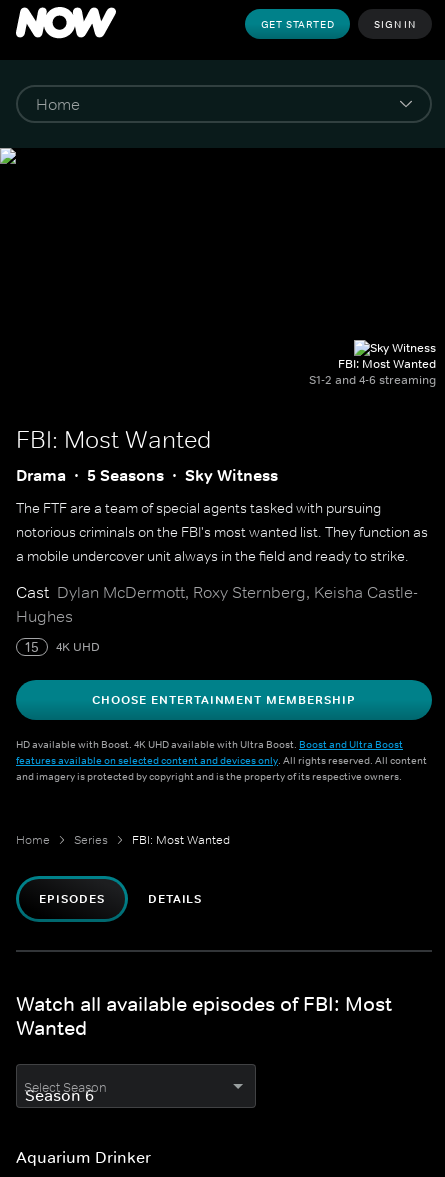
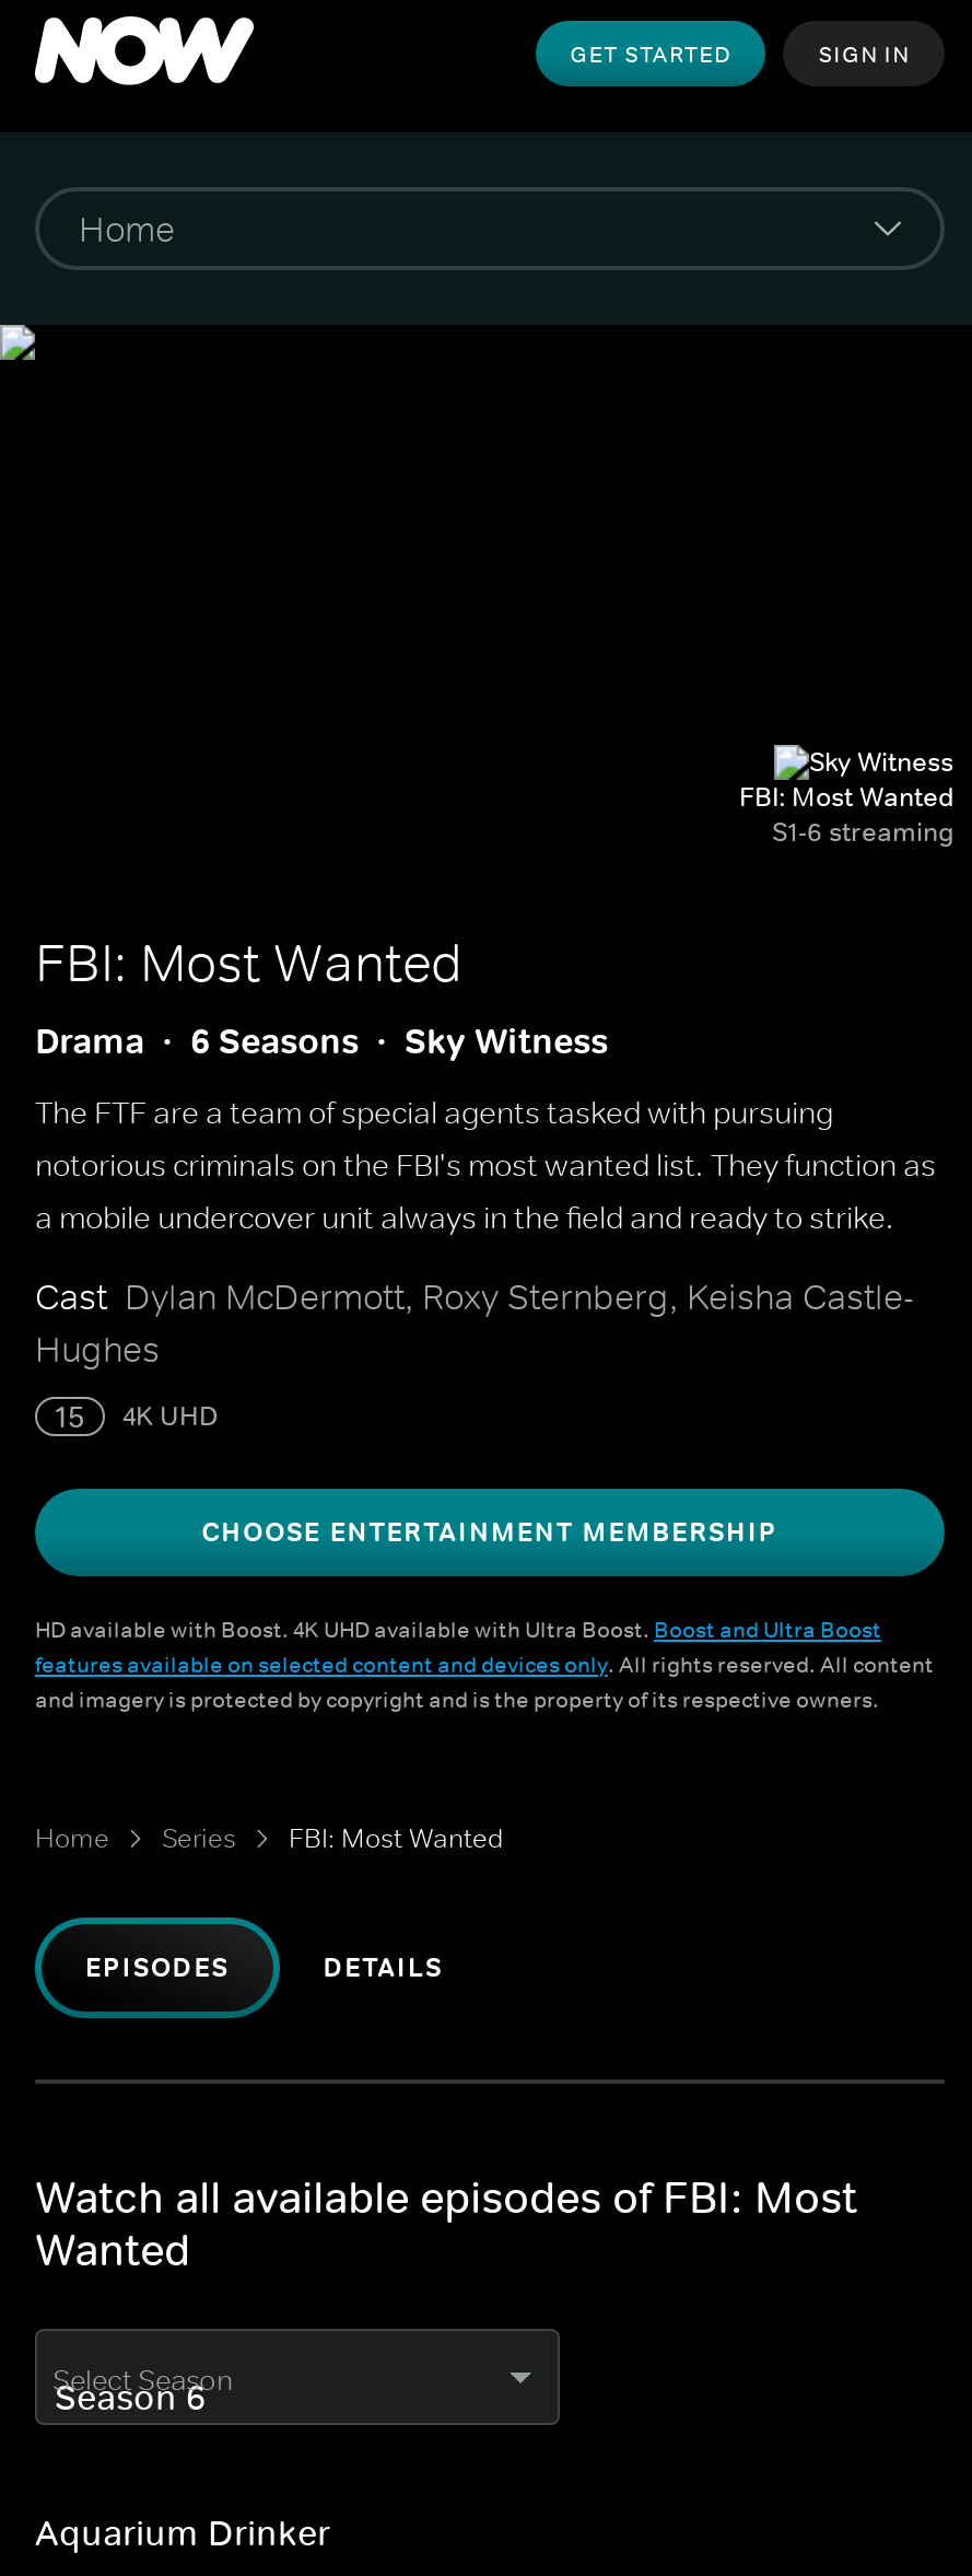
- S1-2 and 4-6 streaming
+ S1-6 streaming

- Drama 5 Seasons Sky Witness
+ Drama 6 Seasons Sky Witness
